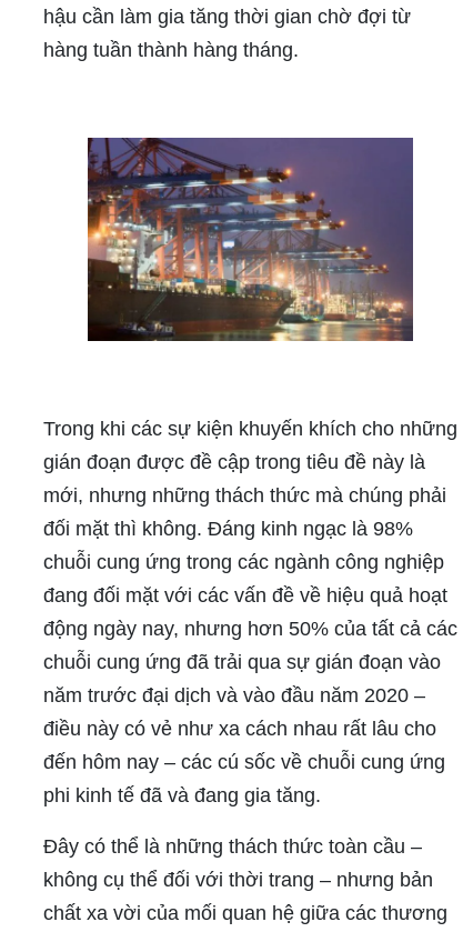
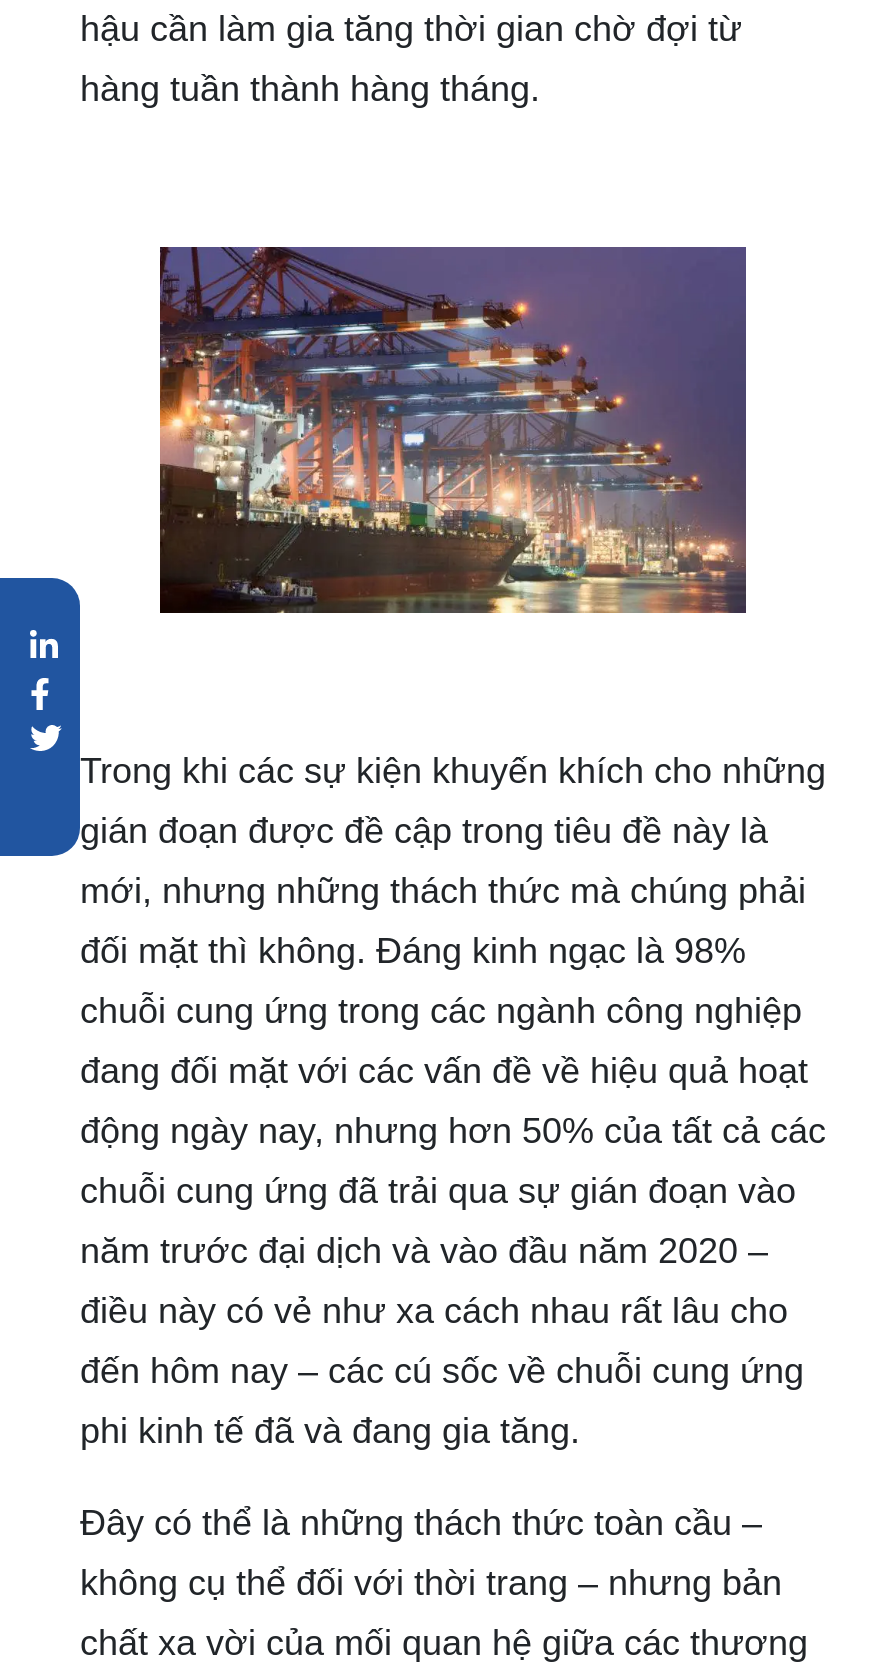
+ [image]
